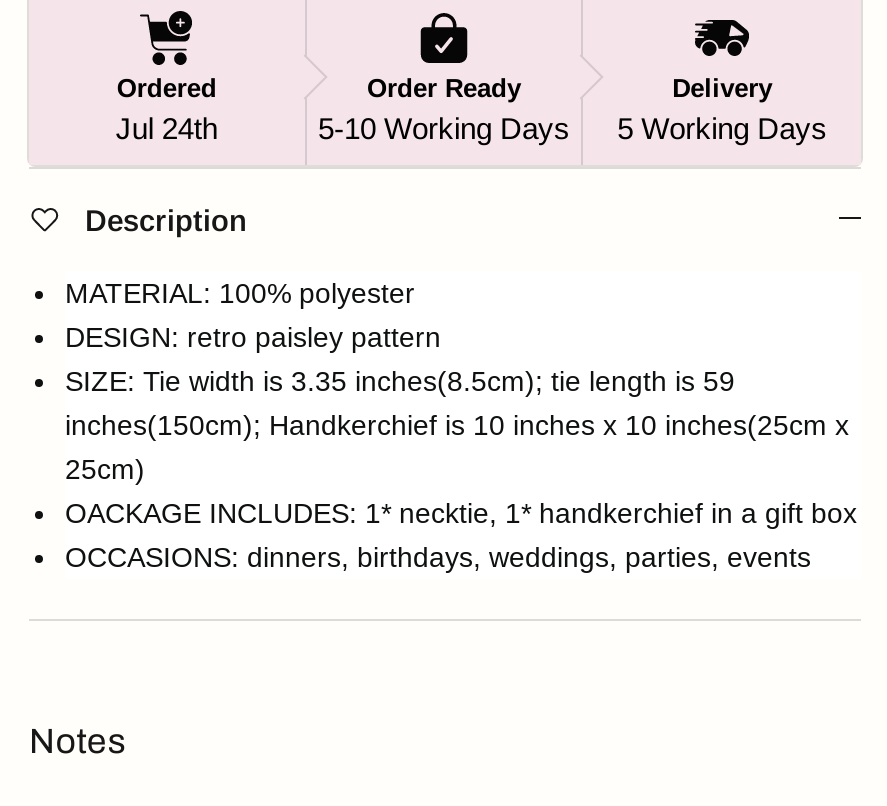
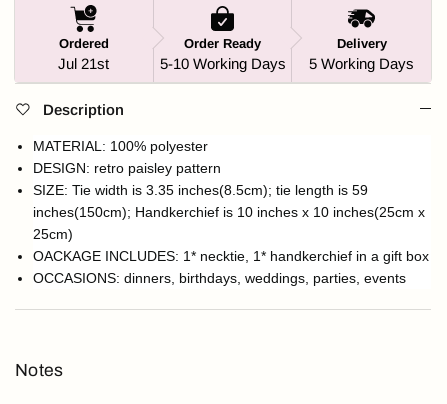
- Jul 24th
+ Jul 21st
